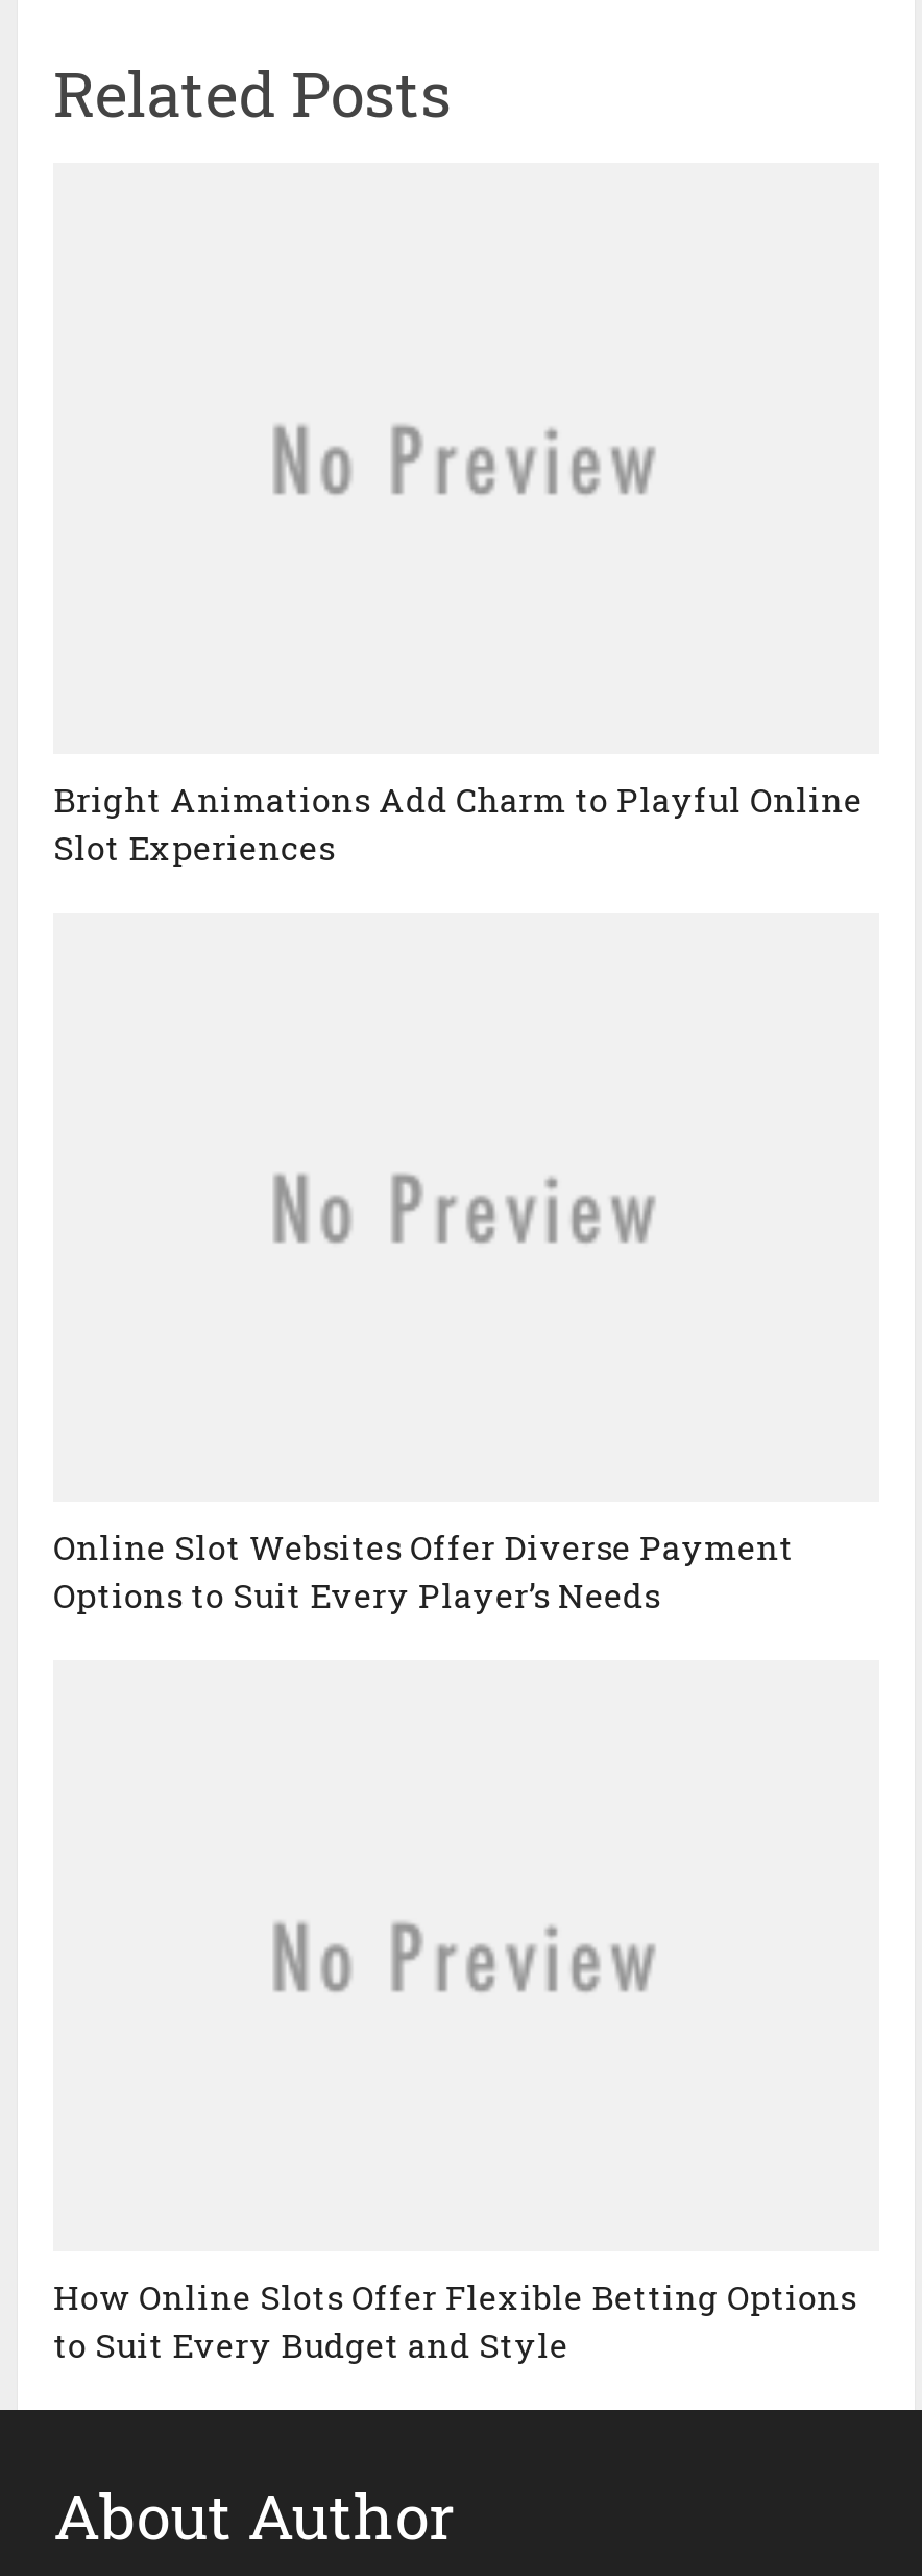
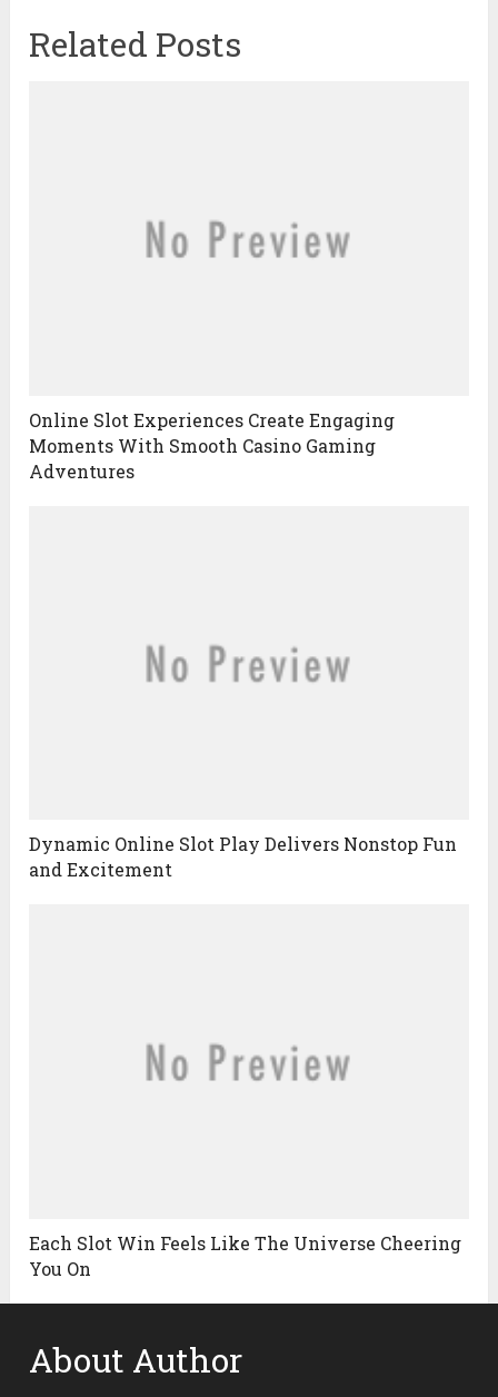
- Bright Animations Add Charm to Playful Online
- Slot Experiences
+ Online Slot Experiences Create Engaging
+ Moments With Smooth Casino Gaming
+ Adventures

- Online Slot Websites Offer Diverse Payment
- Options to Suit Every Player’s Needs
+ Dynamic Online Slot Play Delivers Nonstop Fun
+ and Excitement

- How Online Slots Offer Flexible Betting Options
- to Suit Every Budget and Style
+ Each Slot Win Feels Like The Universe Cheering
+ You On
